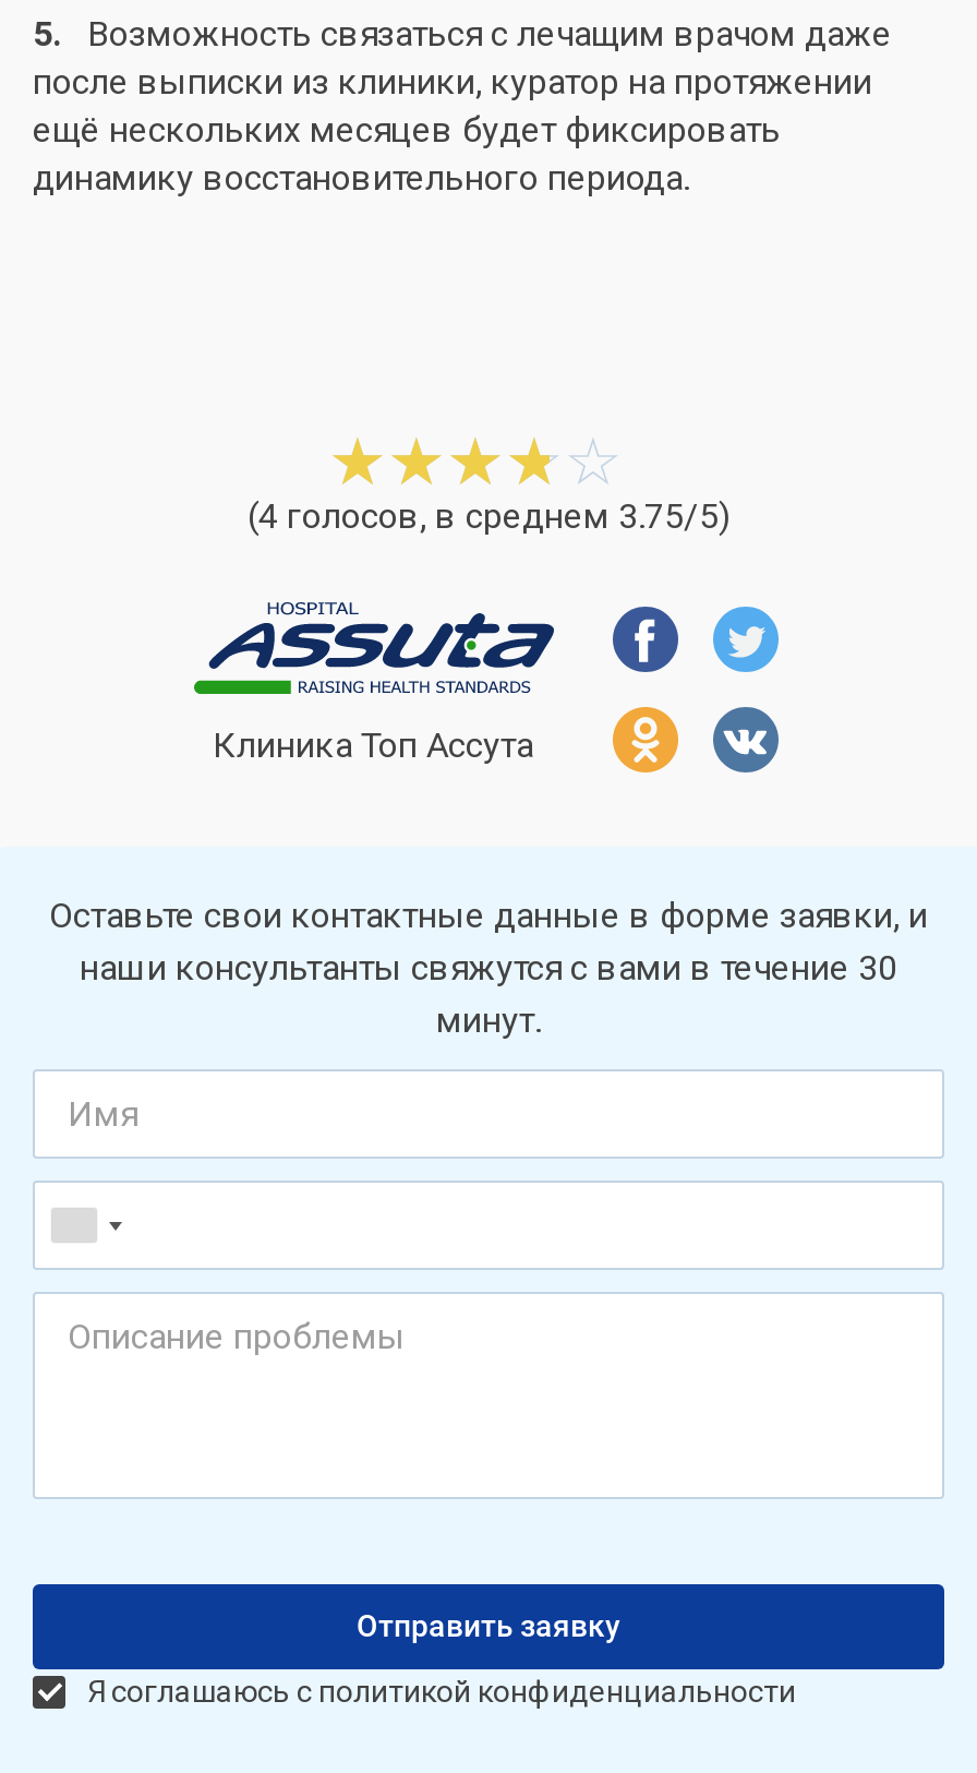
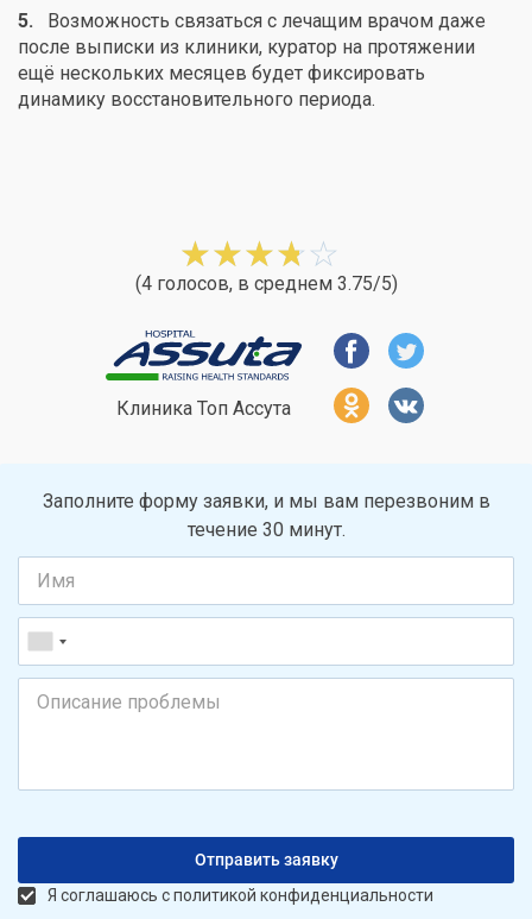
- Оставьте свои контактные данные в форме заявки, и
- наши консультанты свяжутся с вами в течение 30
- минут.
+ Заполните форму заявки, и мы вам перезвоним в
+ течение 30 минут.
